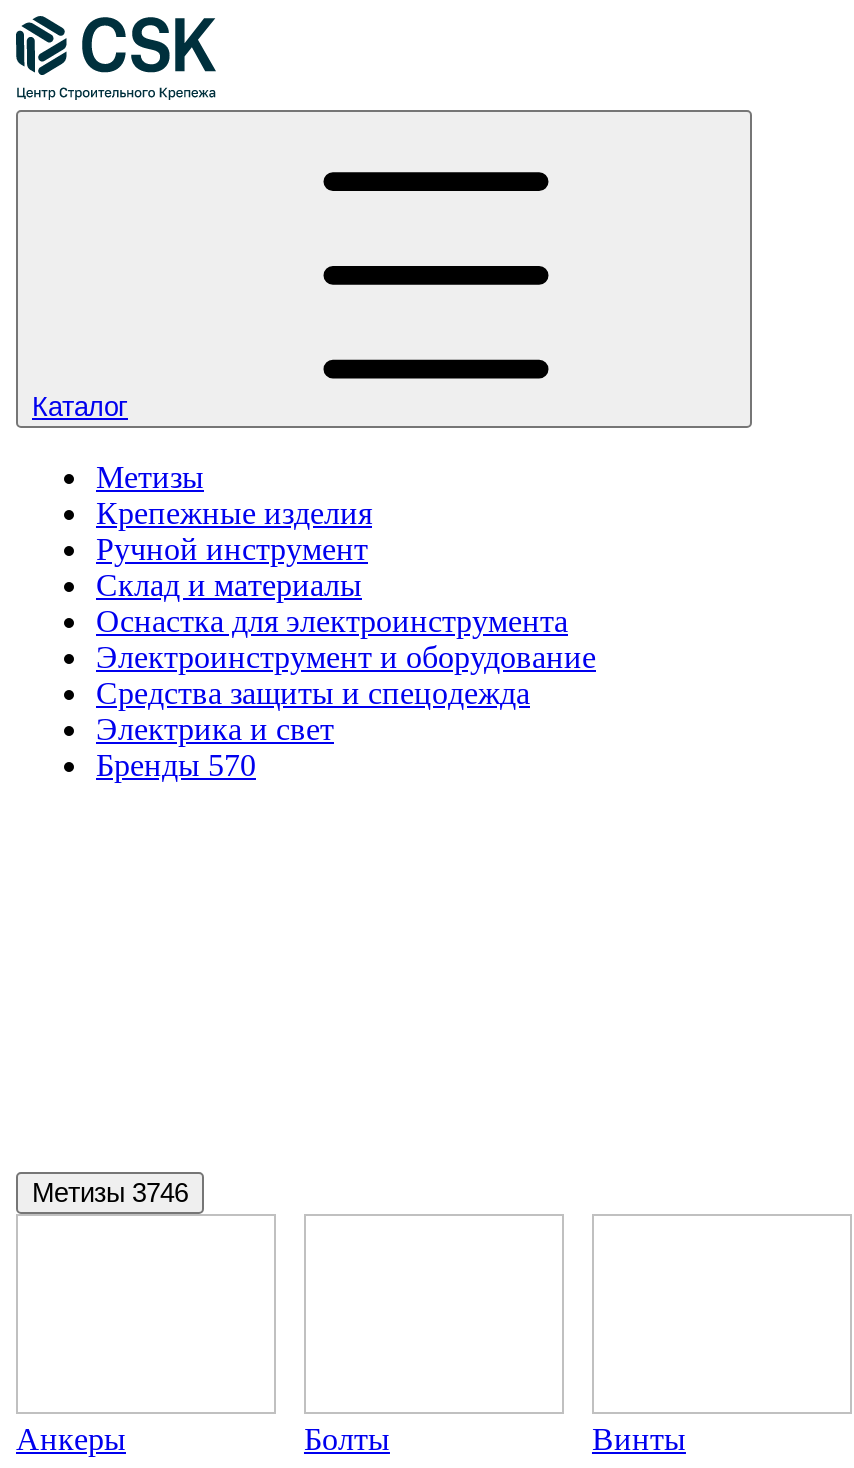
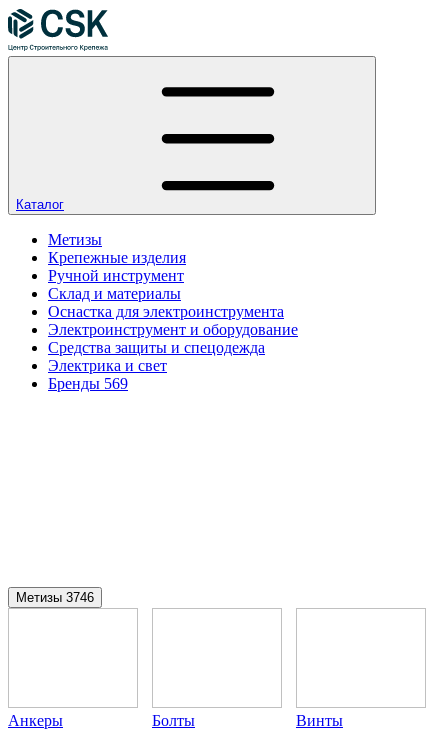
- Бренды 570
+ Бренды 569
